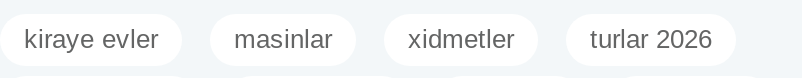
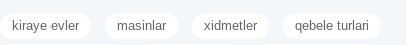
- turlar 2026
+ qebele turlari
